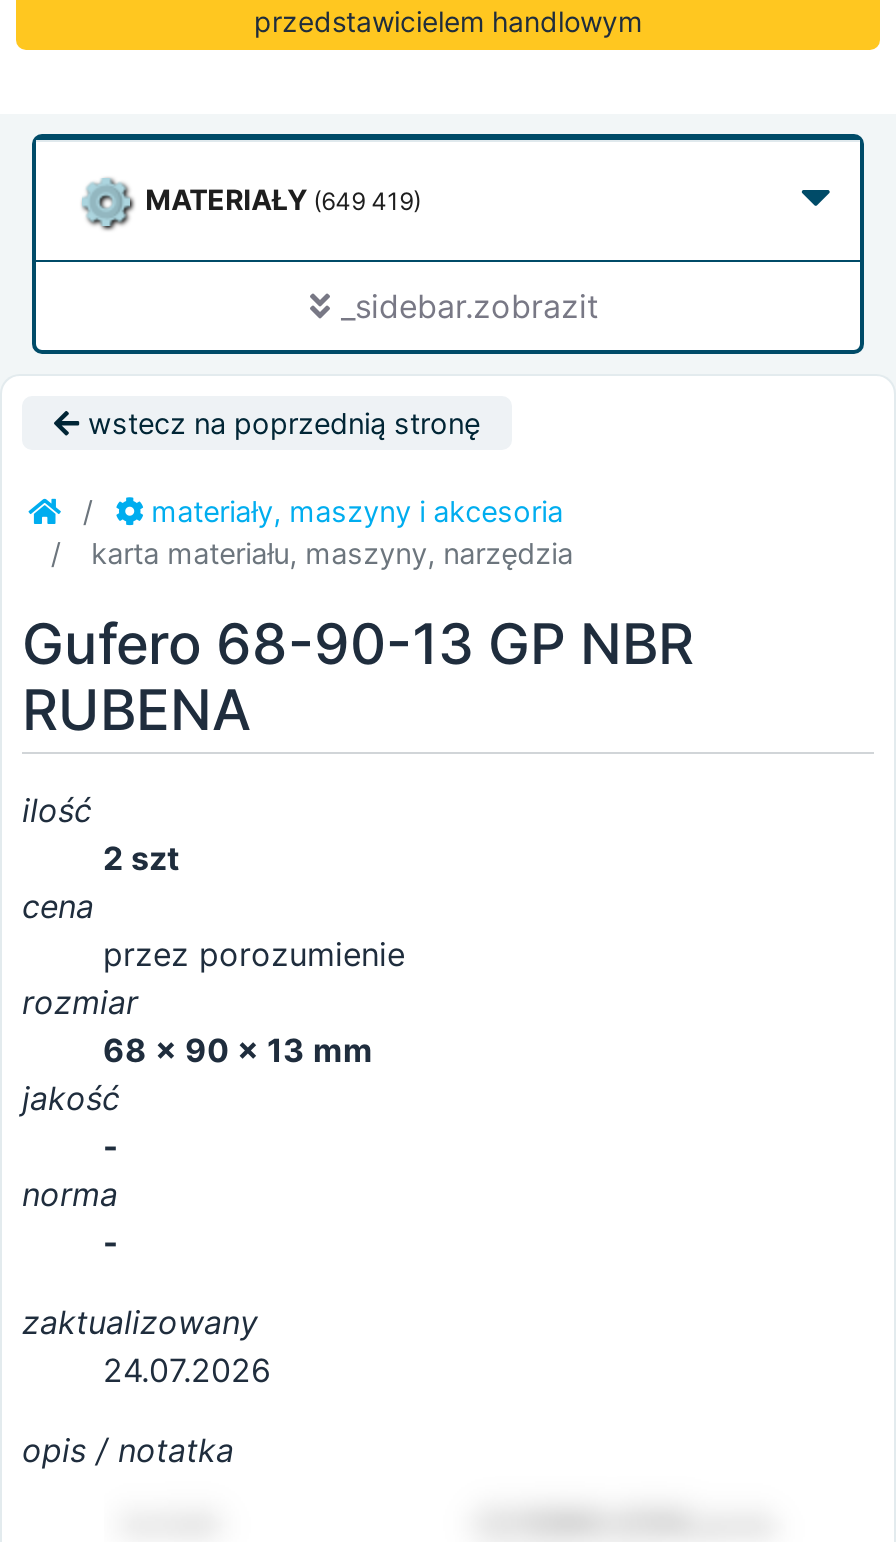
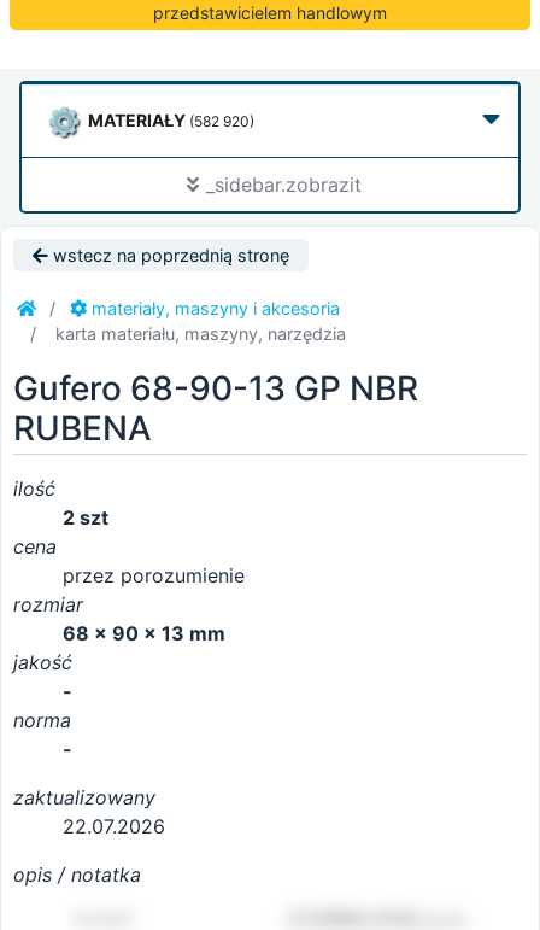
- MATERIAŁY (649 419)
+ MATERIAŁY (582 920)

- 24.07.2026
+ 22.07.2026
